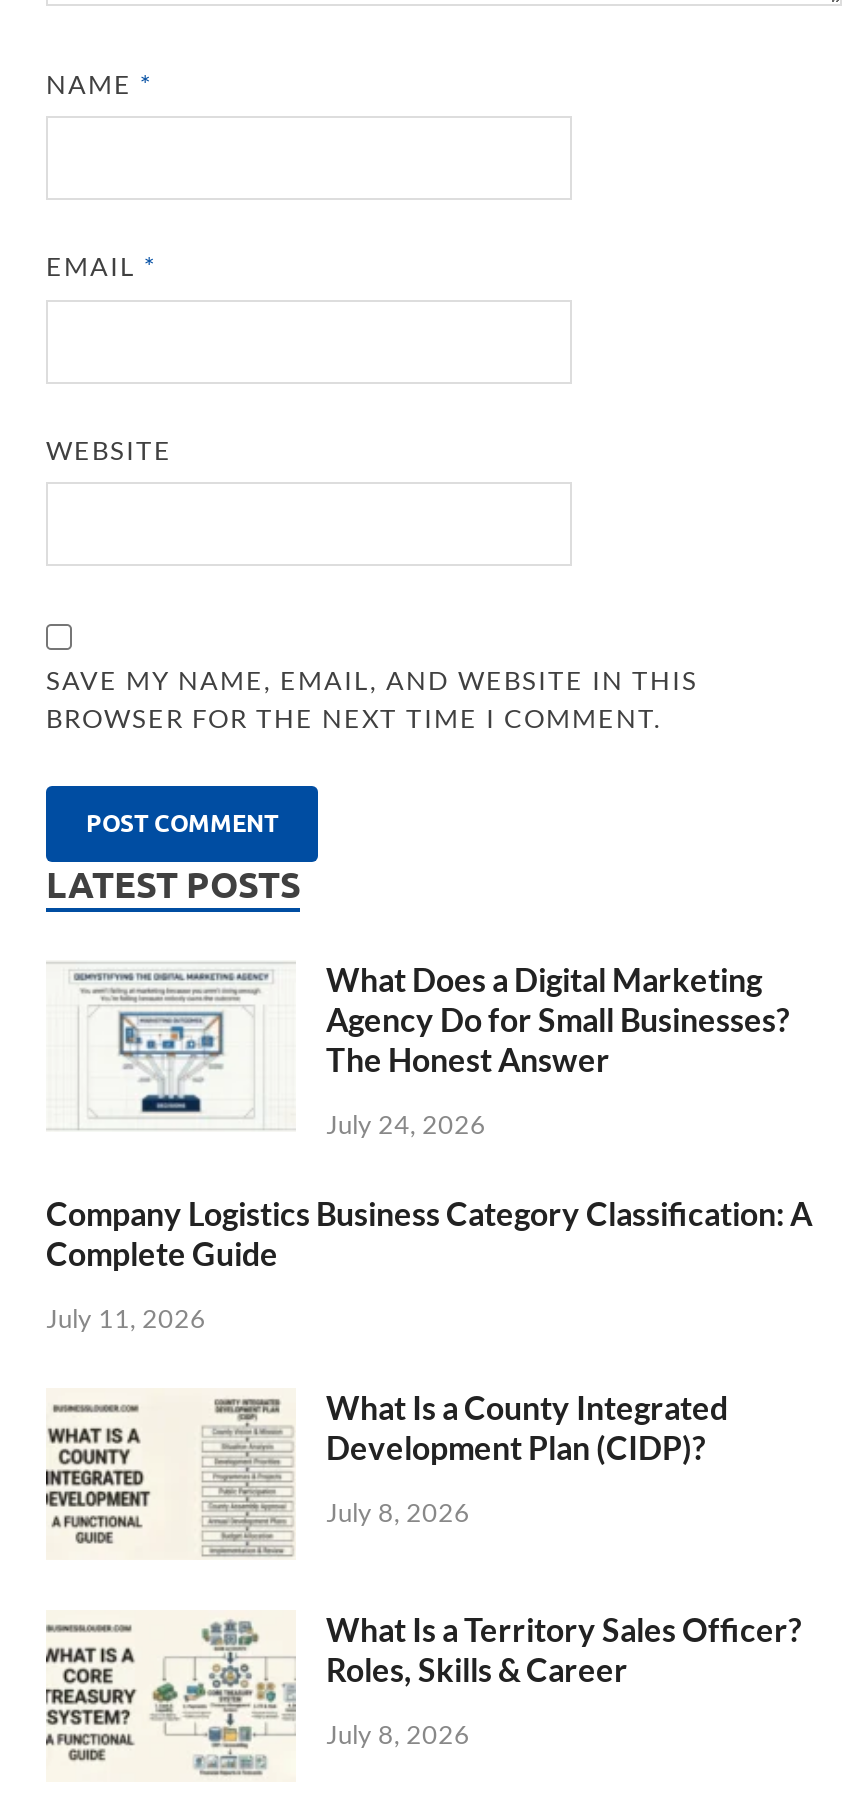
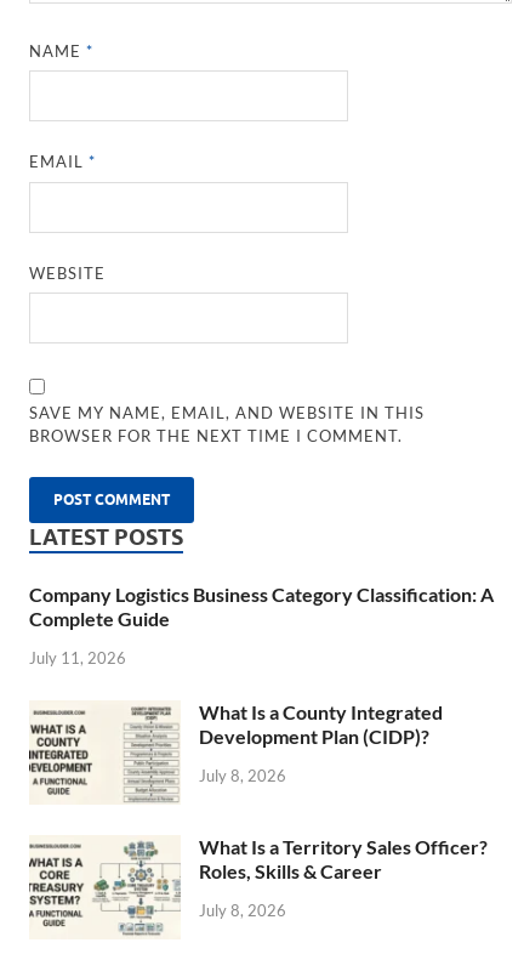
- [image]
- What Does a Digital Marketing
- Agency Do for Small Businesses?
- The Honest Answer
- July 24, 2026
